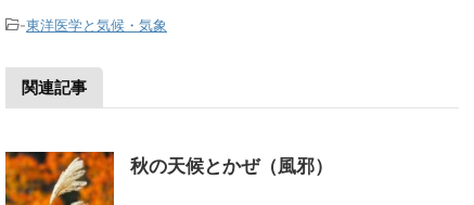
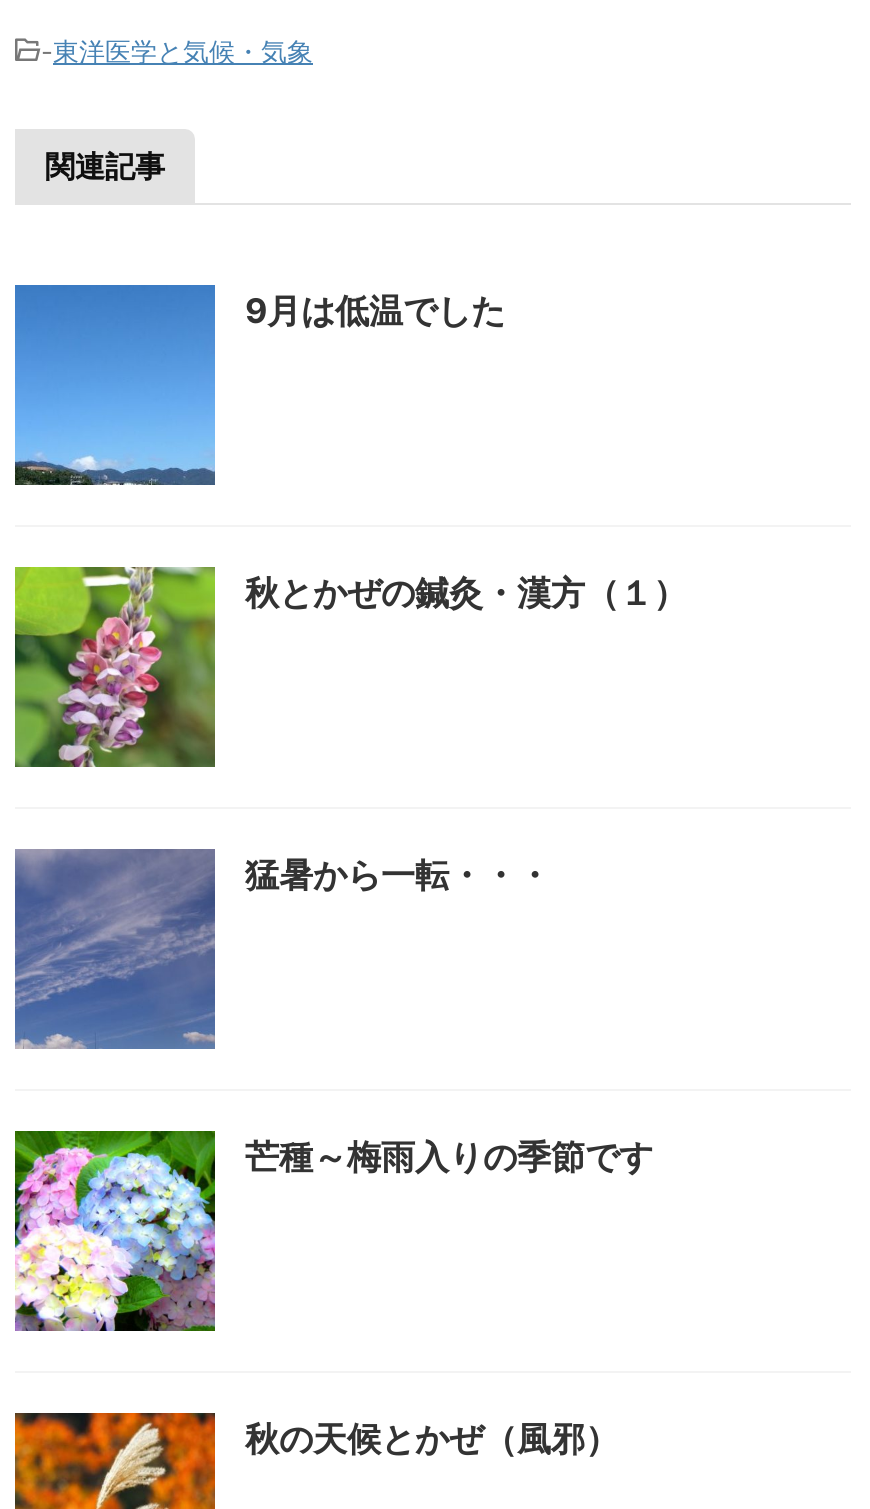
+ [image]
+ 9月は低温でした

+ [image]
+ 秋とかぜの鍼灸・漢方（１）

+ [image]
+ 猛暑から一転・・・

+ [image]
+ 芒種～梅雨入りの季節です
